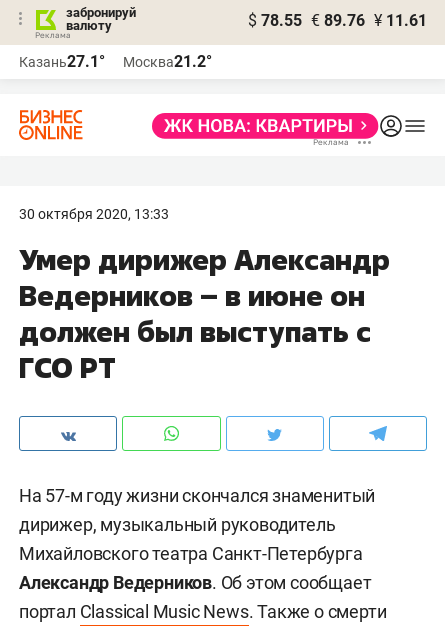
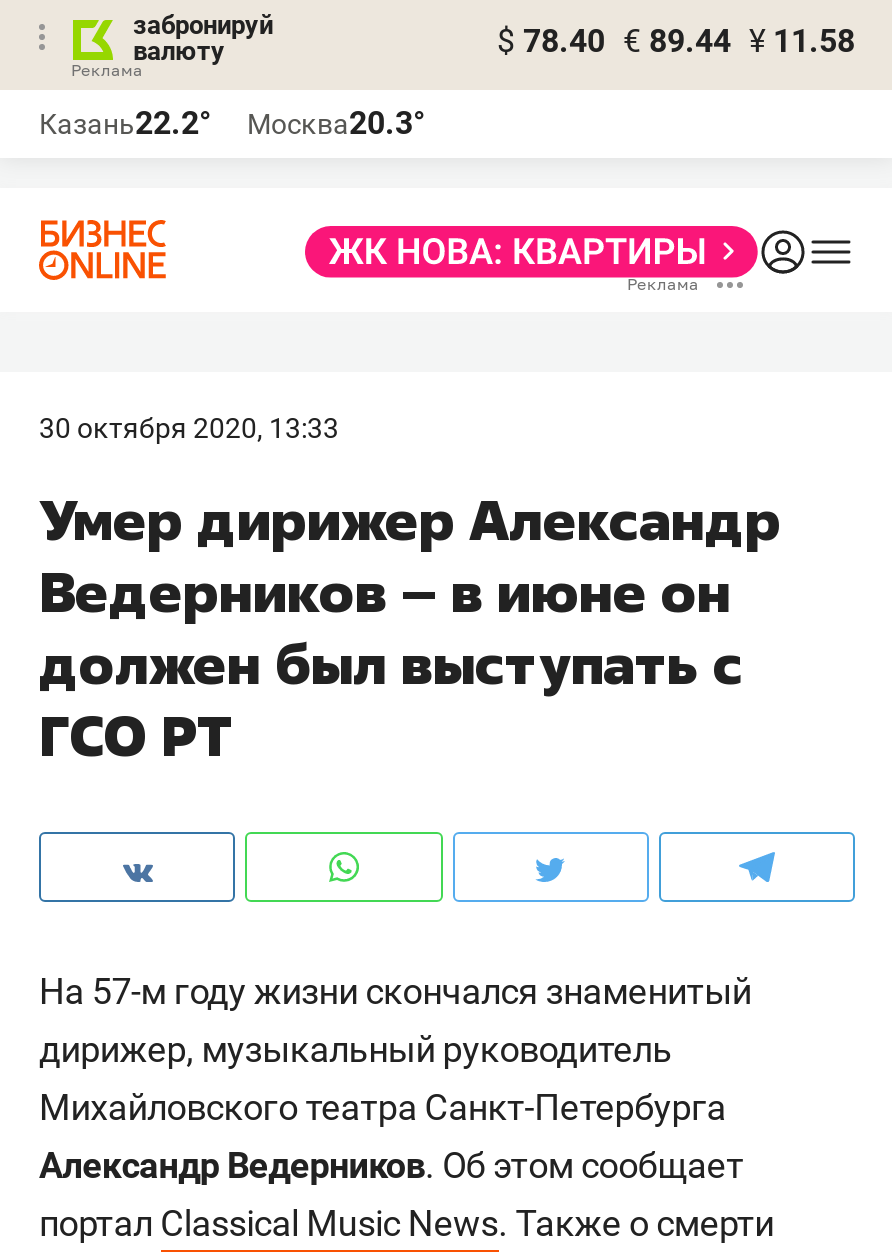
- $ 78.55 € 89.76 ¥ 11.61
+ $ 78.40 € 89.44 ¥ 11.58

- Казань27.1°
+ Казань22.2°

- Москва21.2°
+ Москва20.3°
